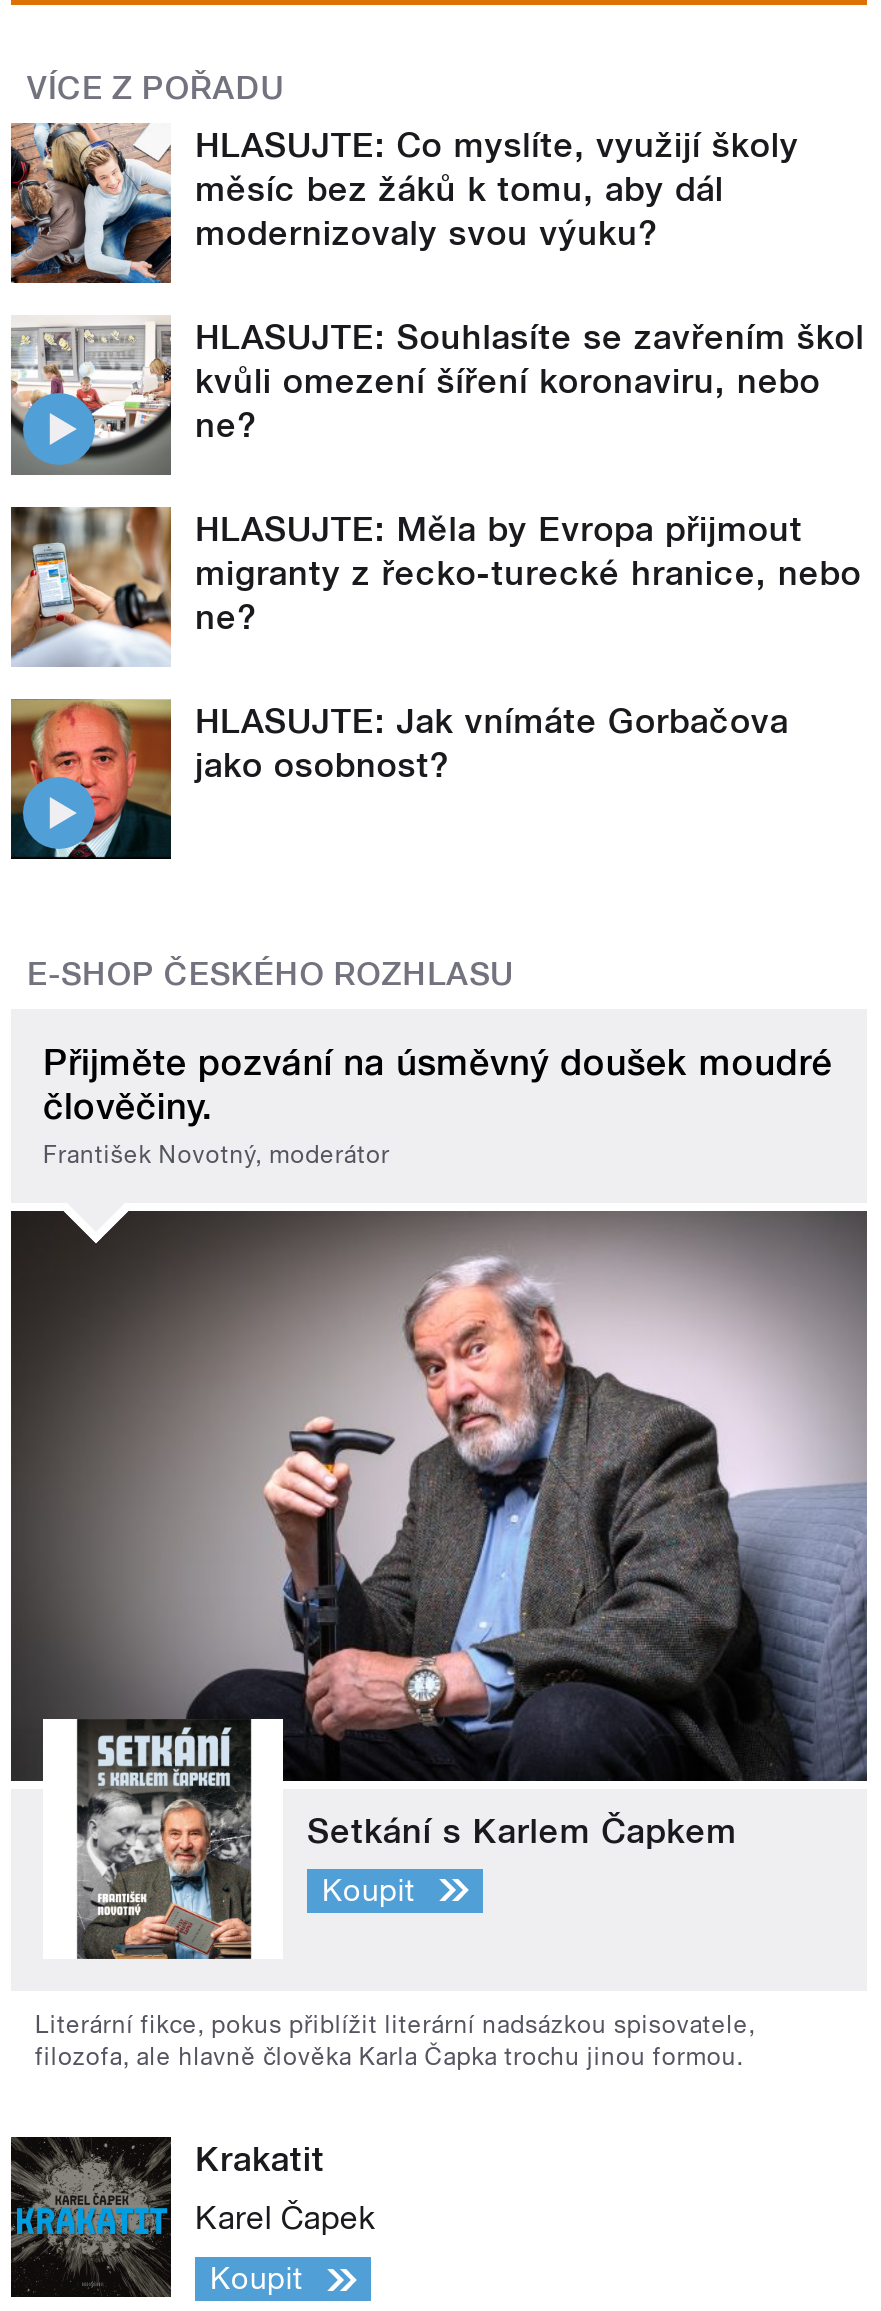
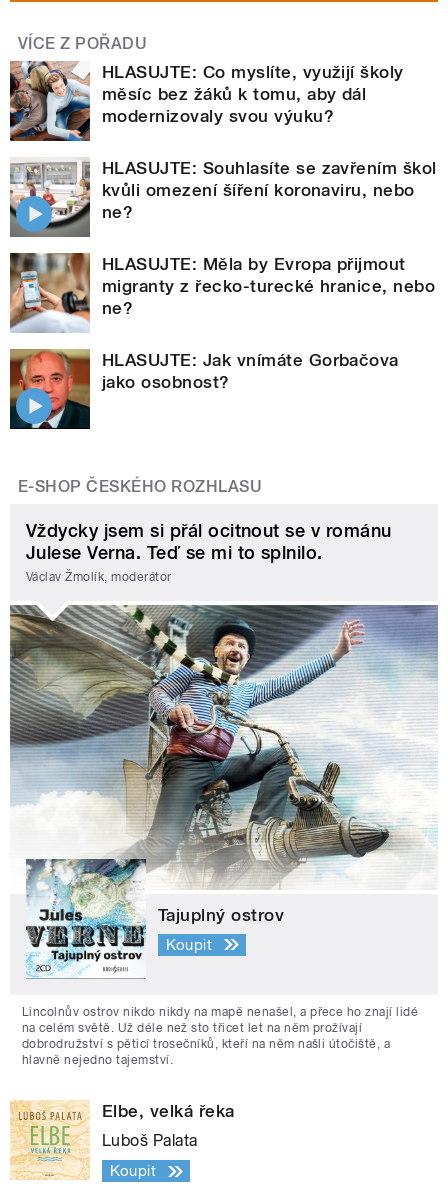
- Přijměte pozvání na úsměvný doušek moudré
- člověčiny.
- František Novotný, moderátor
+ Vždycky jsem si přál ocitnout se v románu
+ Julese Verna. Teď se mi to splnilo.
+ Václav Žmolík, moderátor

- [image]
- Setkání s Karlem Čapkem
+ [image]
+ Tajuplný ostrov

- Literární fikce, pokus přiblížit literární nadsázkou spisovatele,
- filozofa, ale hlavně člověka Karla Čapka trochu jinou formou.
+ Lincolnův ostrov nikdo nikdy na mapě nenašel, a přece ho znají lidé
+ na celém světě. Už déle než sto třicet let na něm prožívají
+ dobrodružství s pěticí trosečníků, kteří na něm našli útočiště, a
+ hlavně nejedno tajemství.

- [image]
- Krakatit
+ [image]
+ Elbe, velká řeka

- Karel Čapek
+ Luboš Palata
